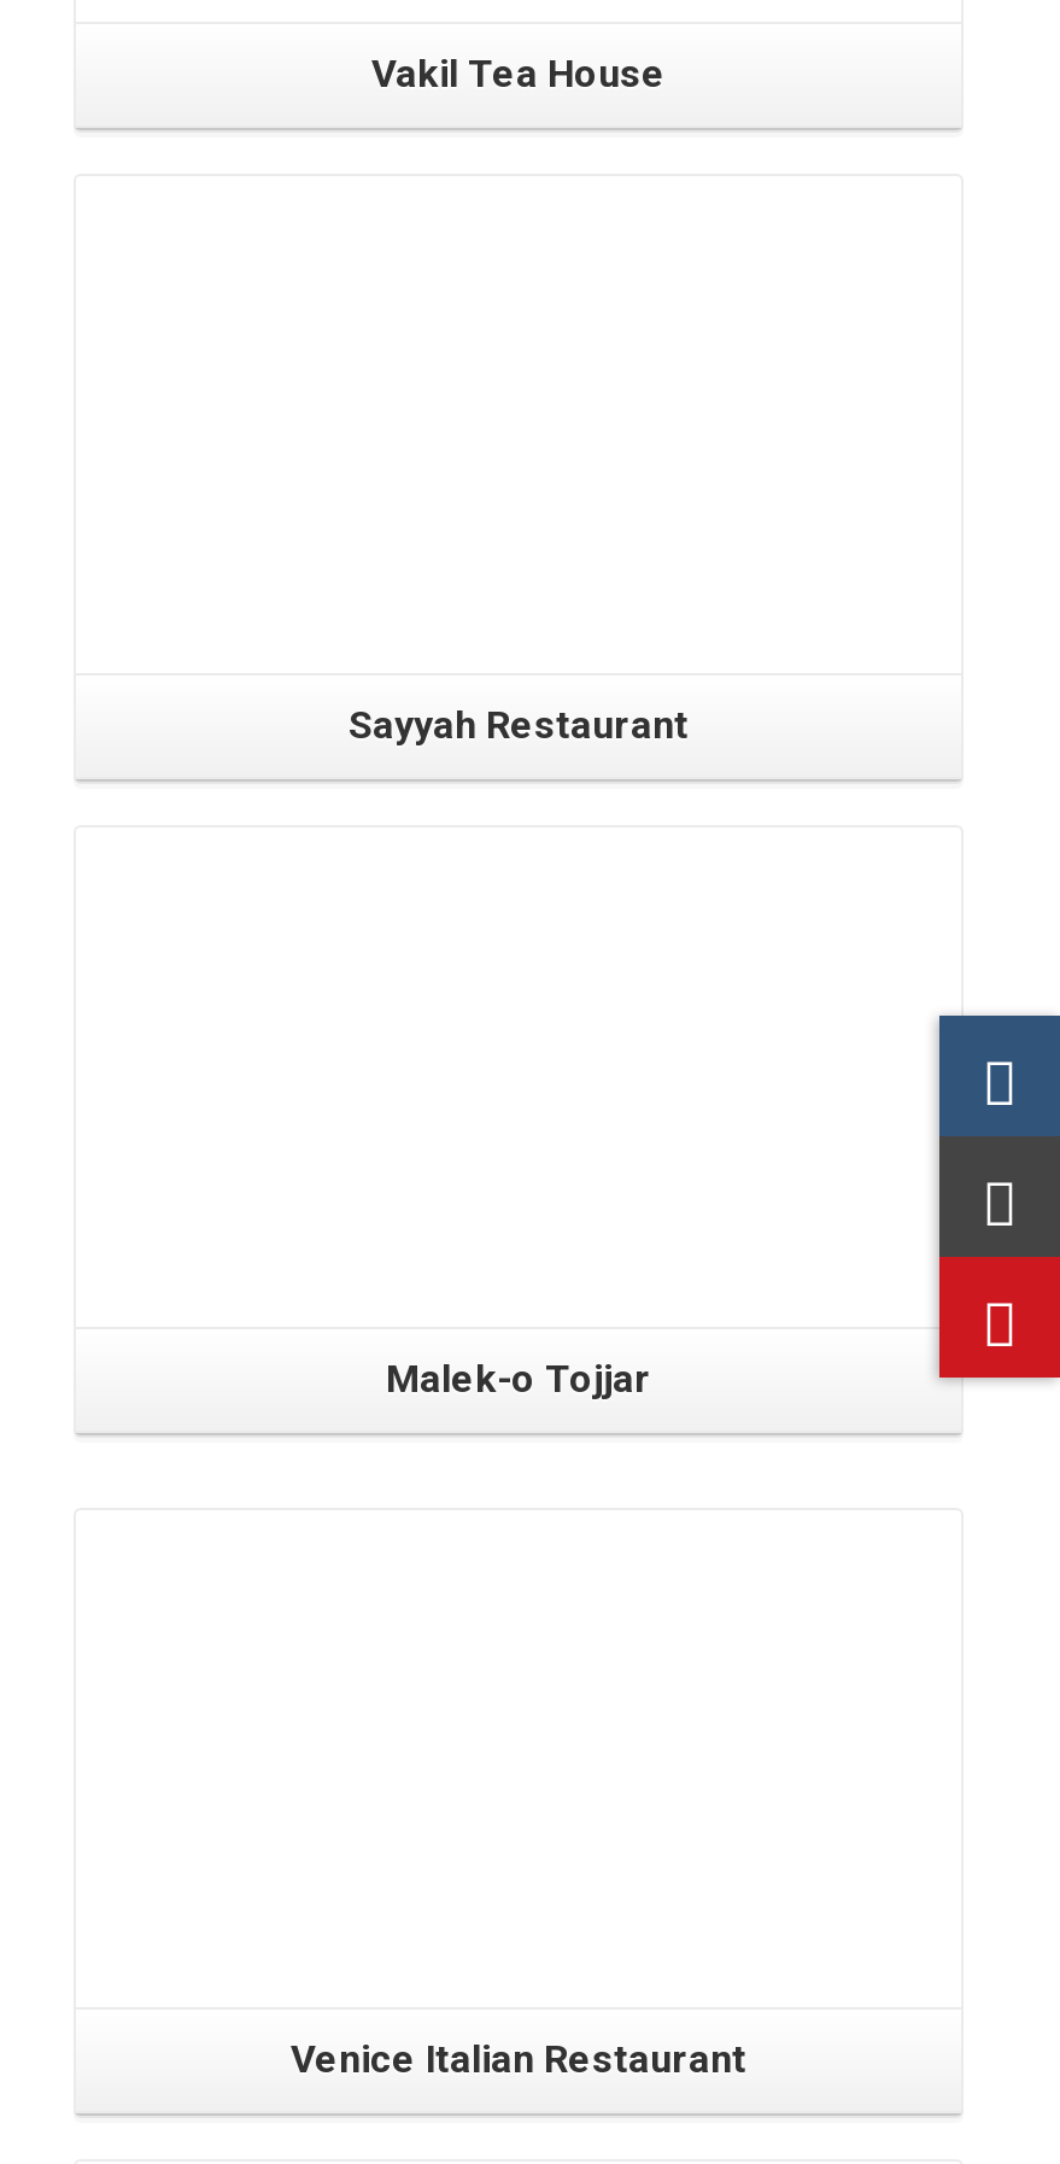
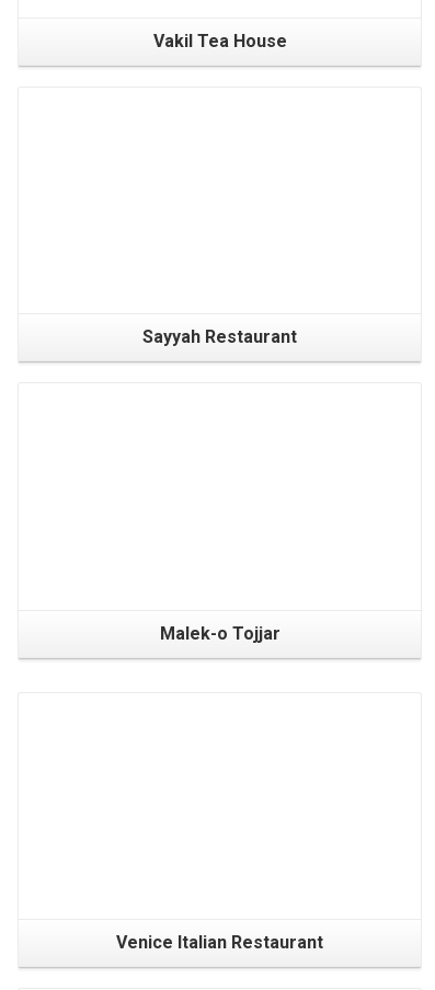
- [image]
